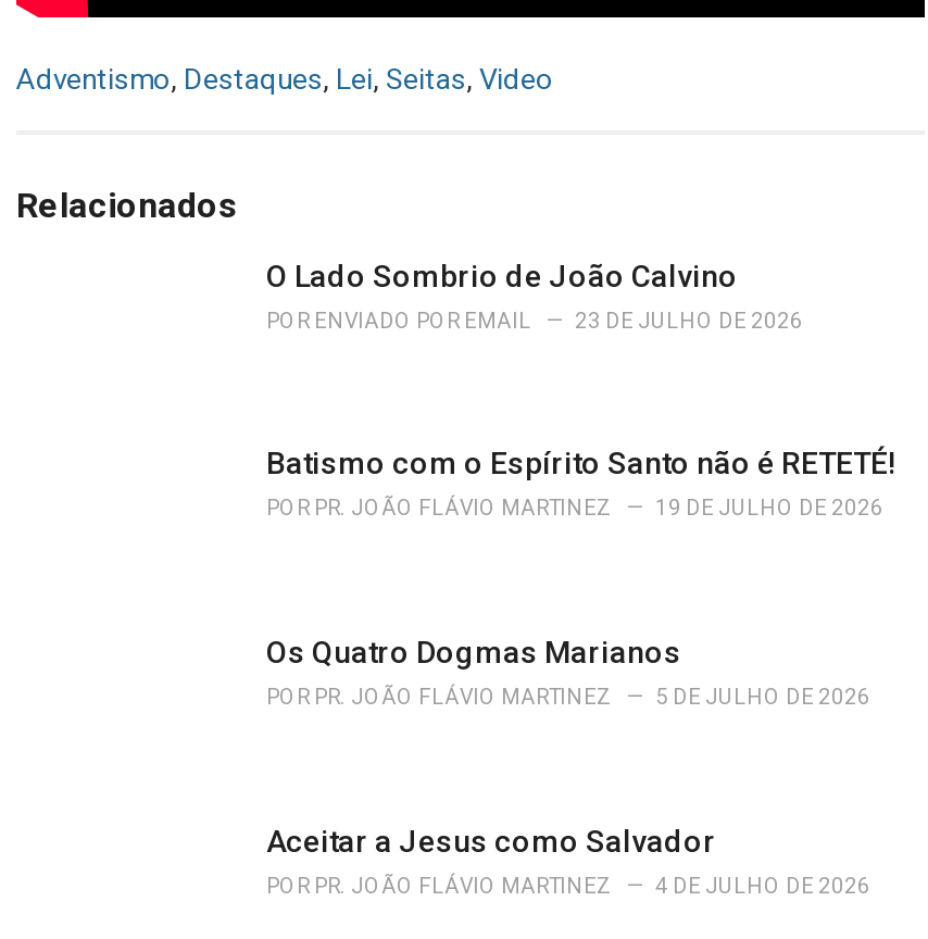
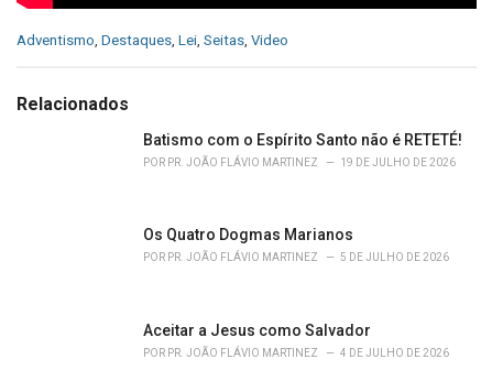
- O Lado Sombrio de João Calvino
- POR ENVIADO POR EMAIL
- 23 DE JULHO DE 2026
